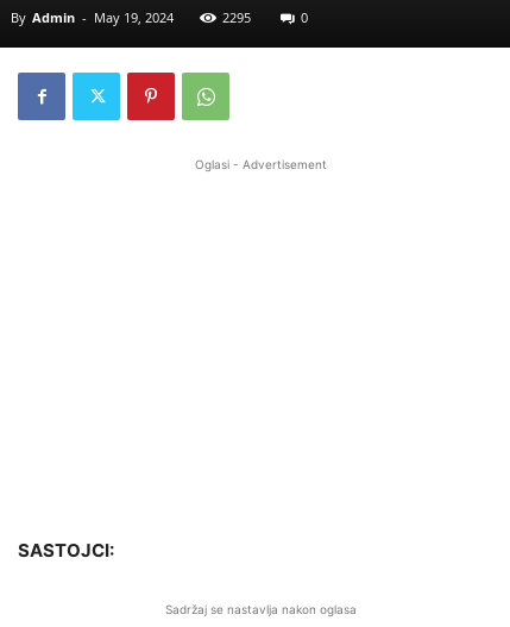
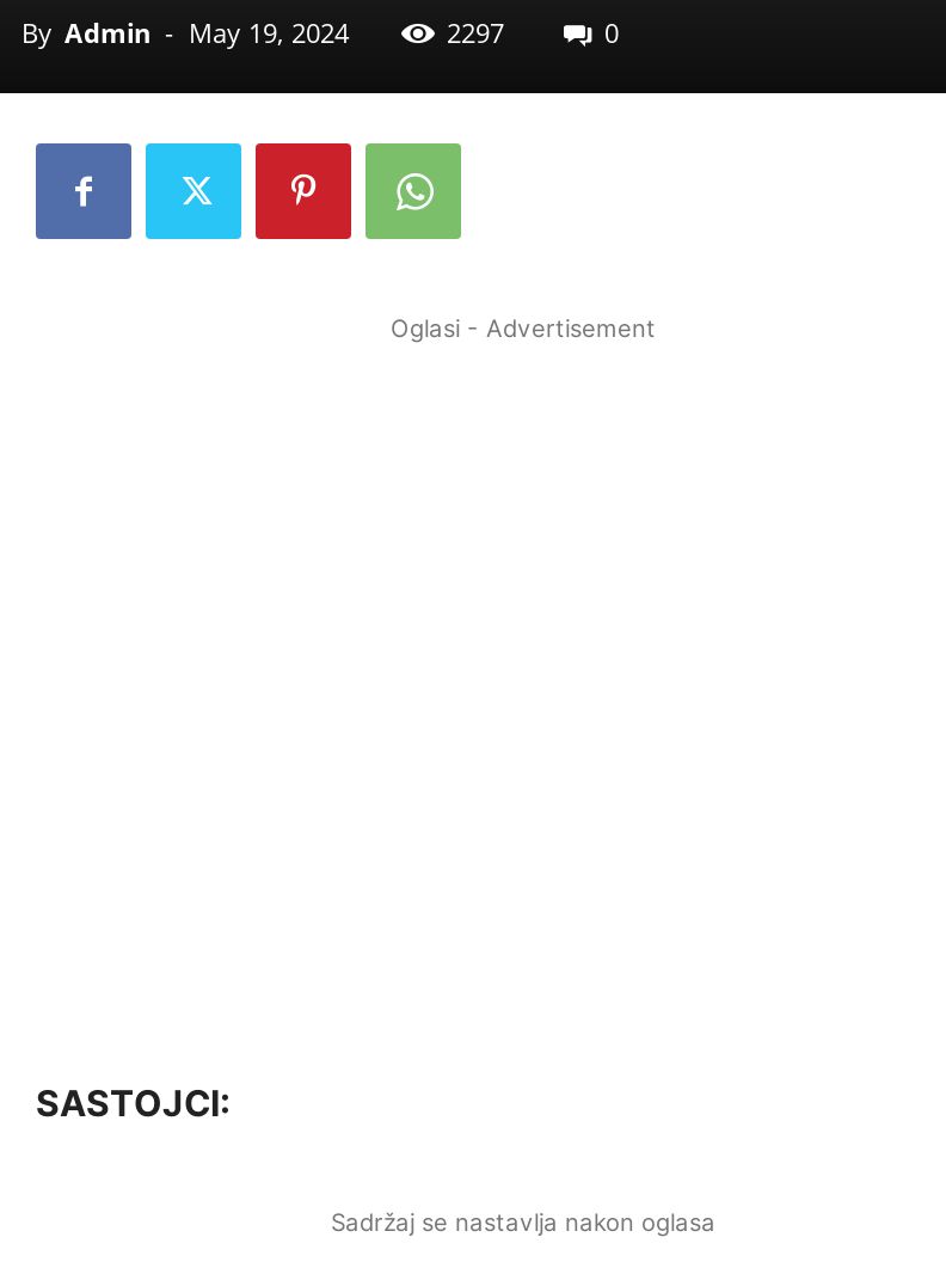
- 2295
+ 2297
